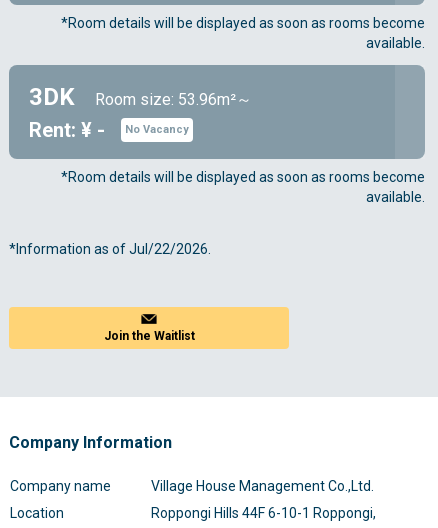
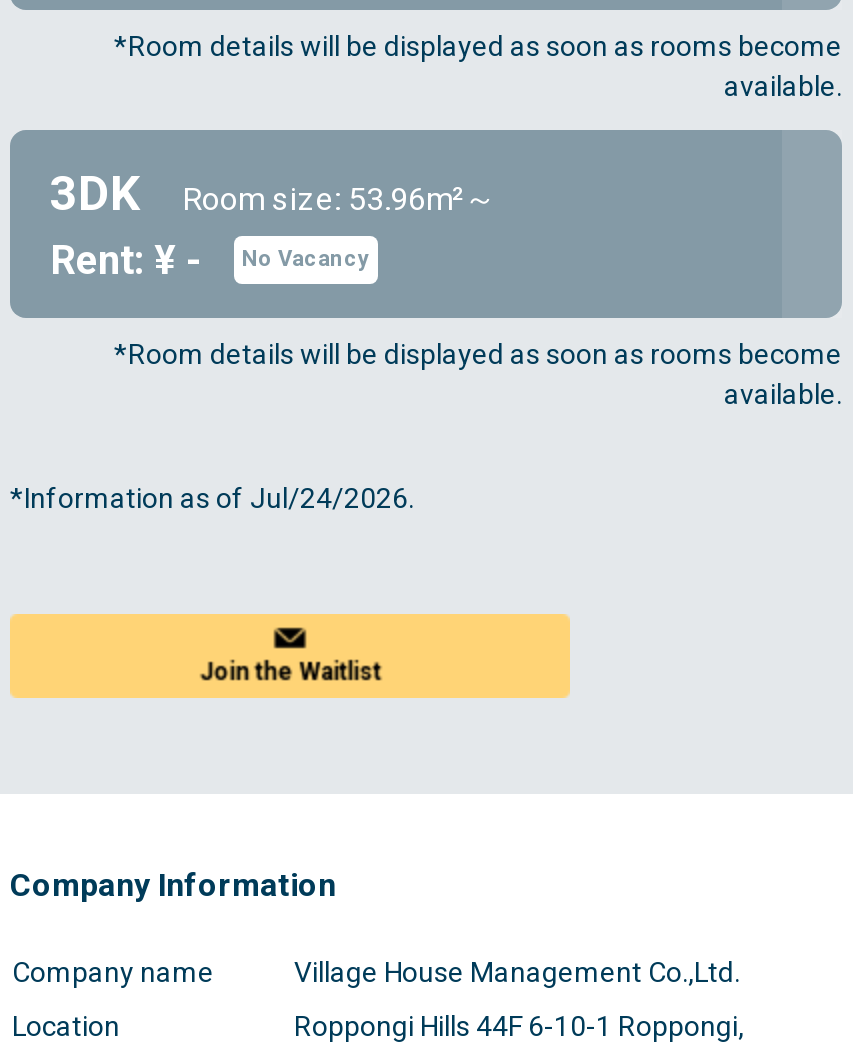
- *Information as of Jul/22/2026.
+ *Information as of Jul/24/2026.
